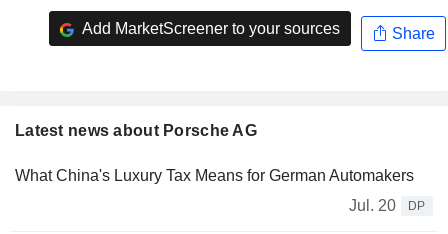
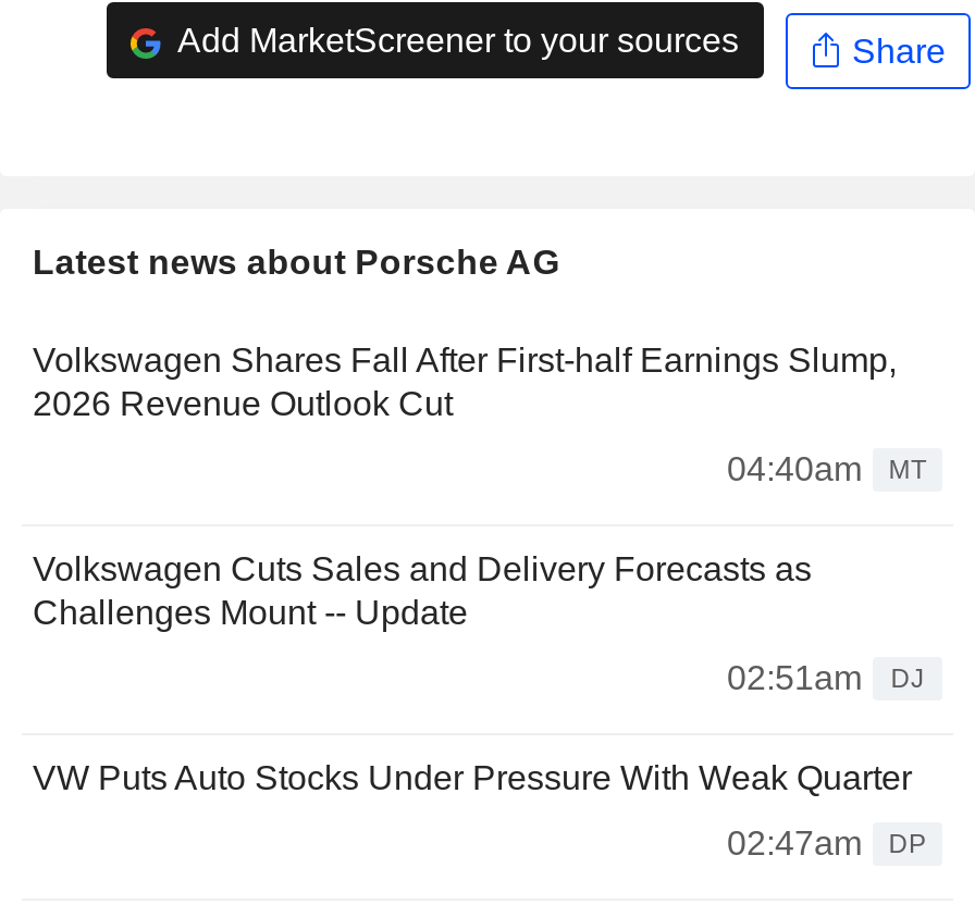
- What China's Luxury Tax Means for German Automakers
- Jul. 20
+ Volkswagen Shares Fall After First-half Earnings Slump,
+ 2026 Revenue Outlook Cut
+ 04:40am
+ MT
+ Volkswagen Cuts Sales and Delivery Forecasts as
+ Challenges Mount -- Update
+ 02:51am
+ DJ
+ VW Puts Auto Stocks Under Pressure With Weak Quarter
+ 02:47am
